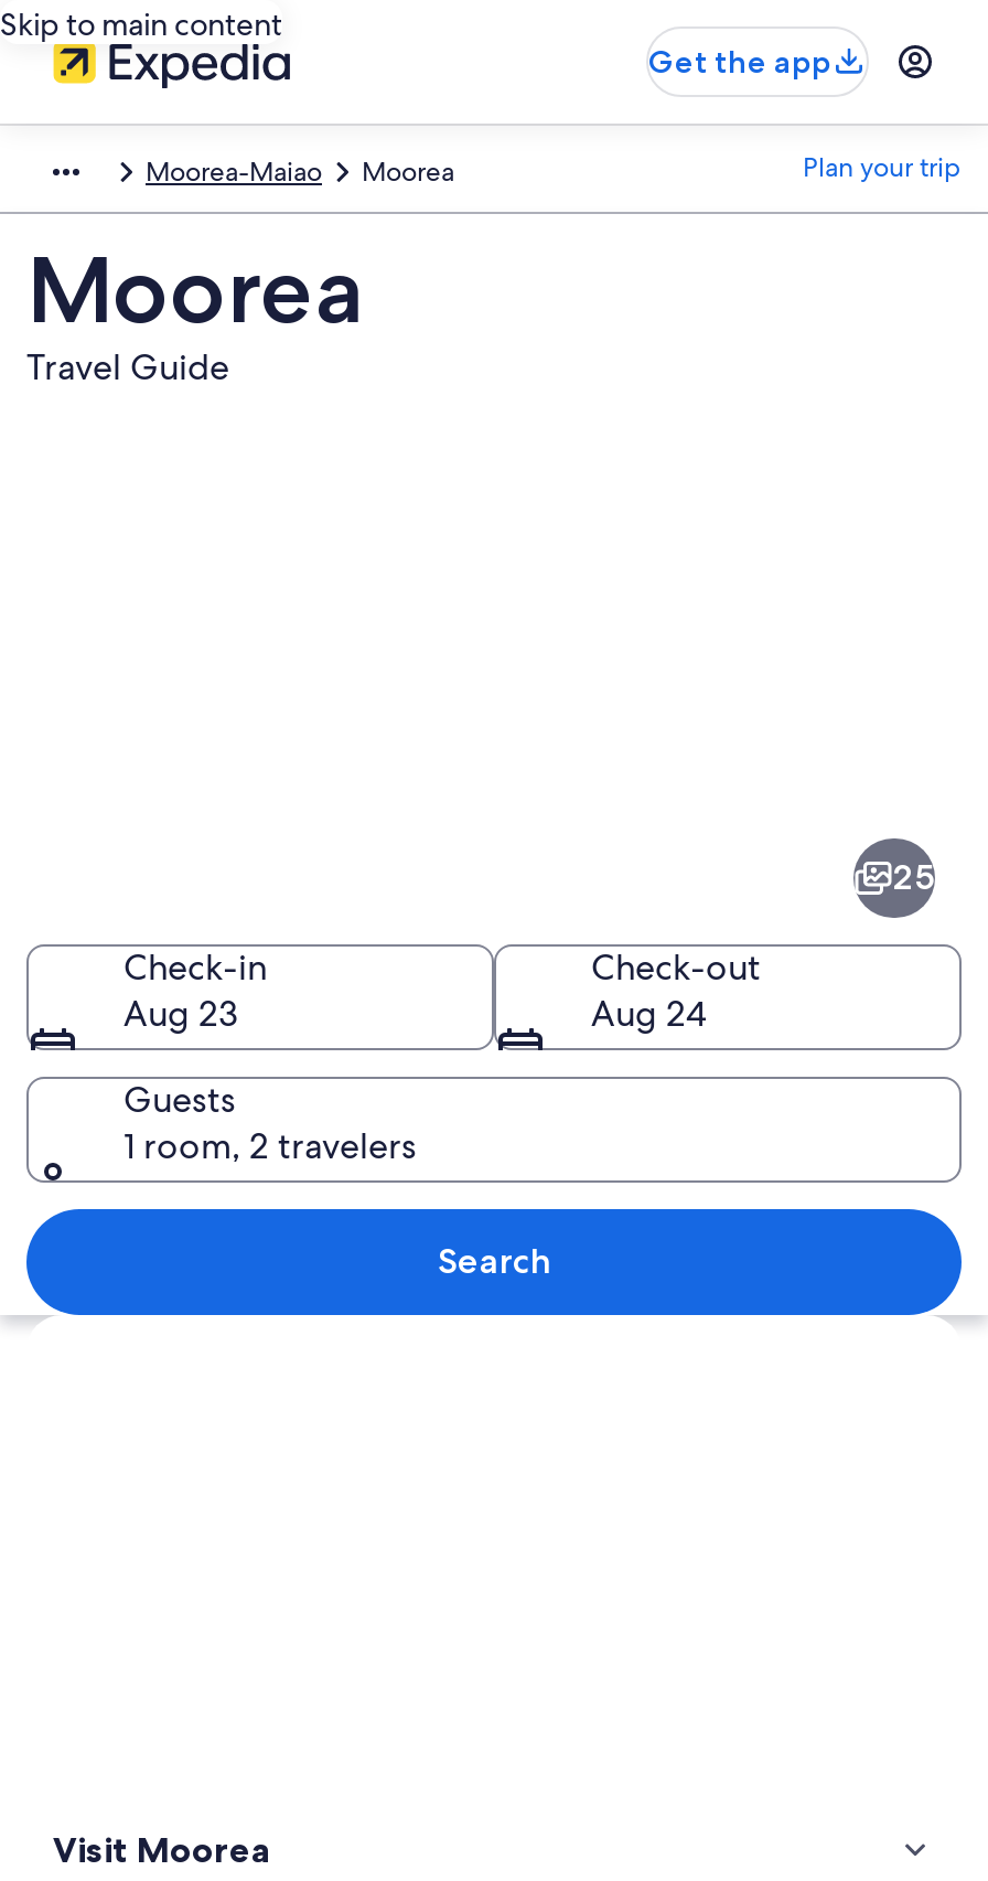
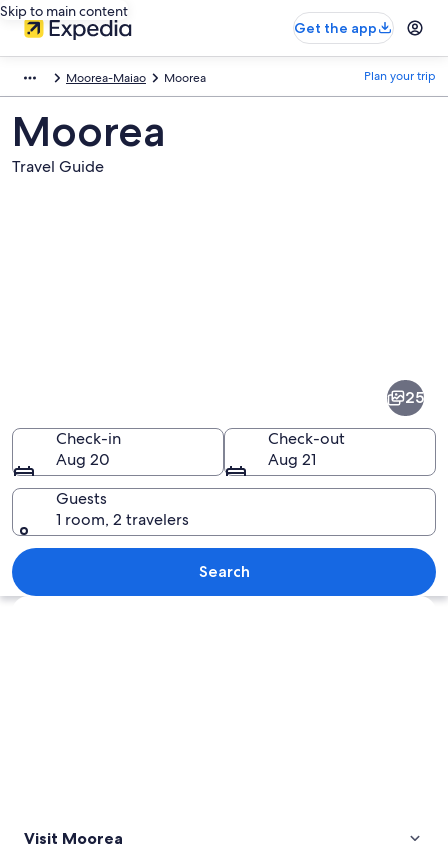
- Aug 23
+ Aug 20

- Aug 24
+ Aug 21
